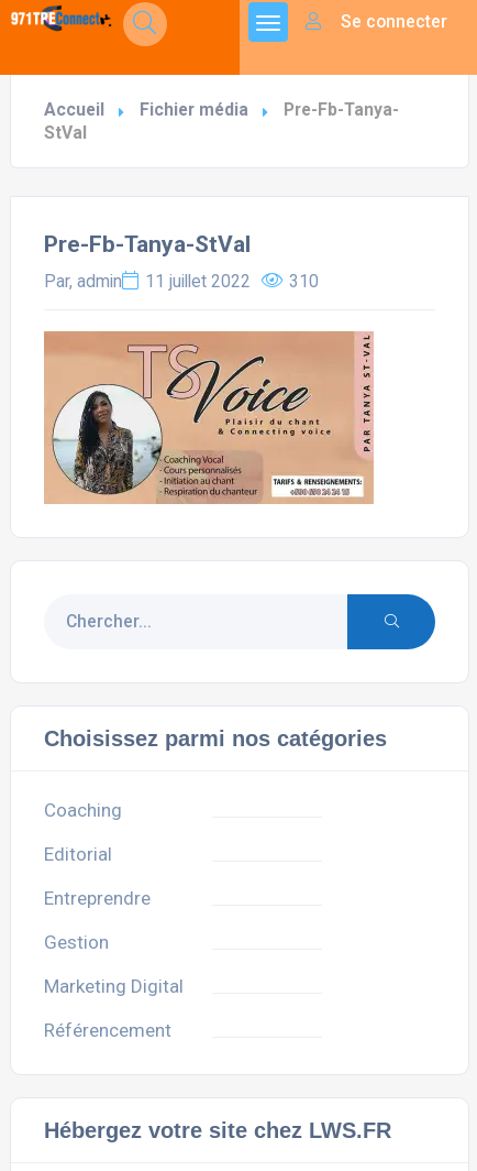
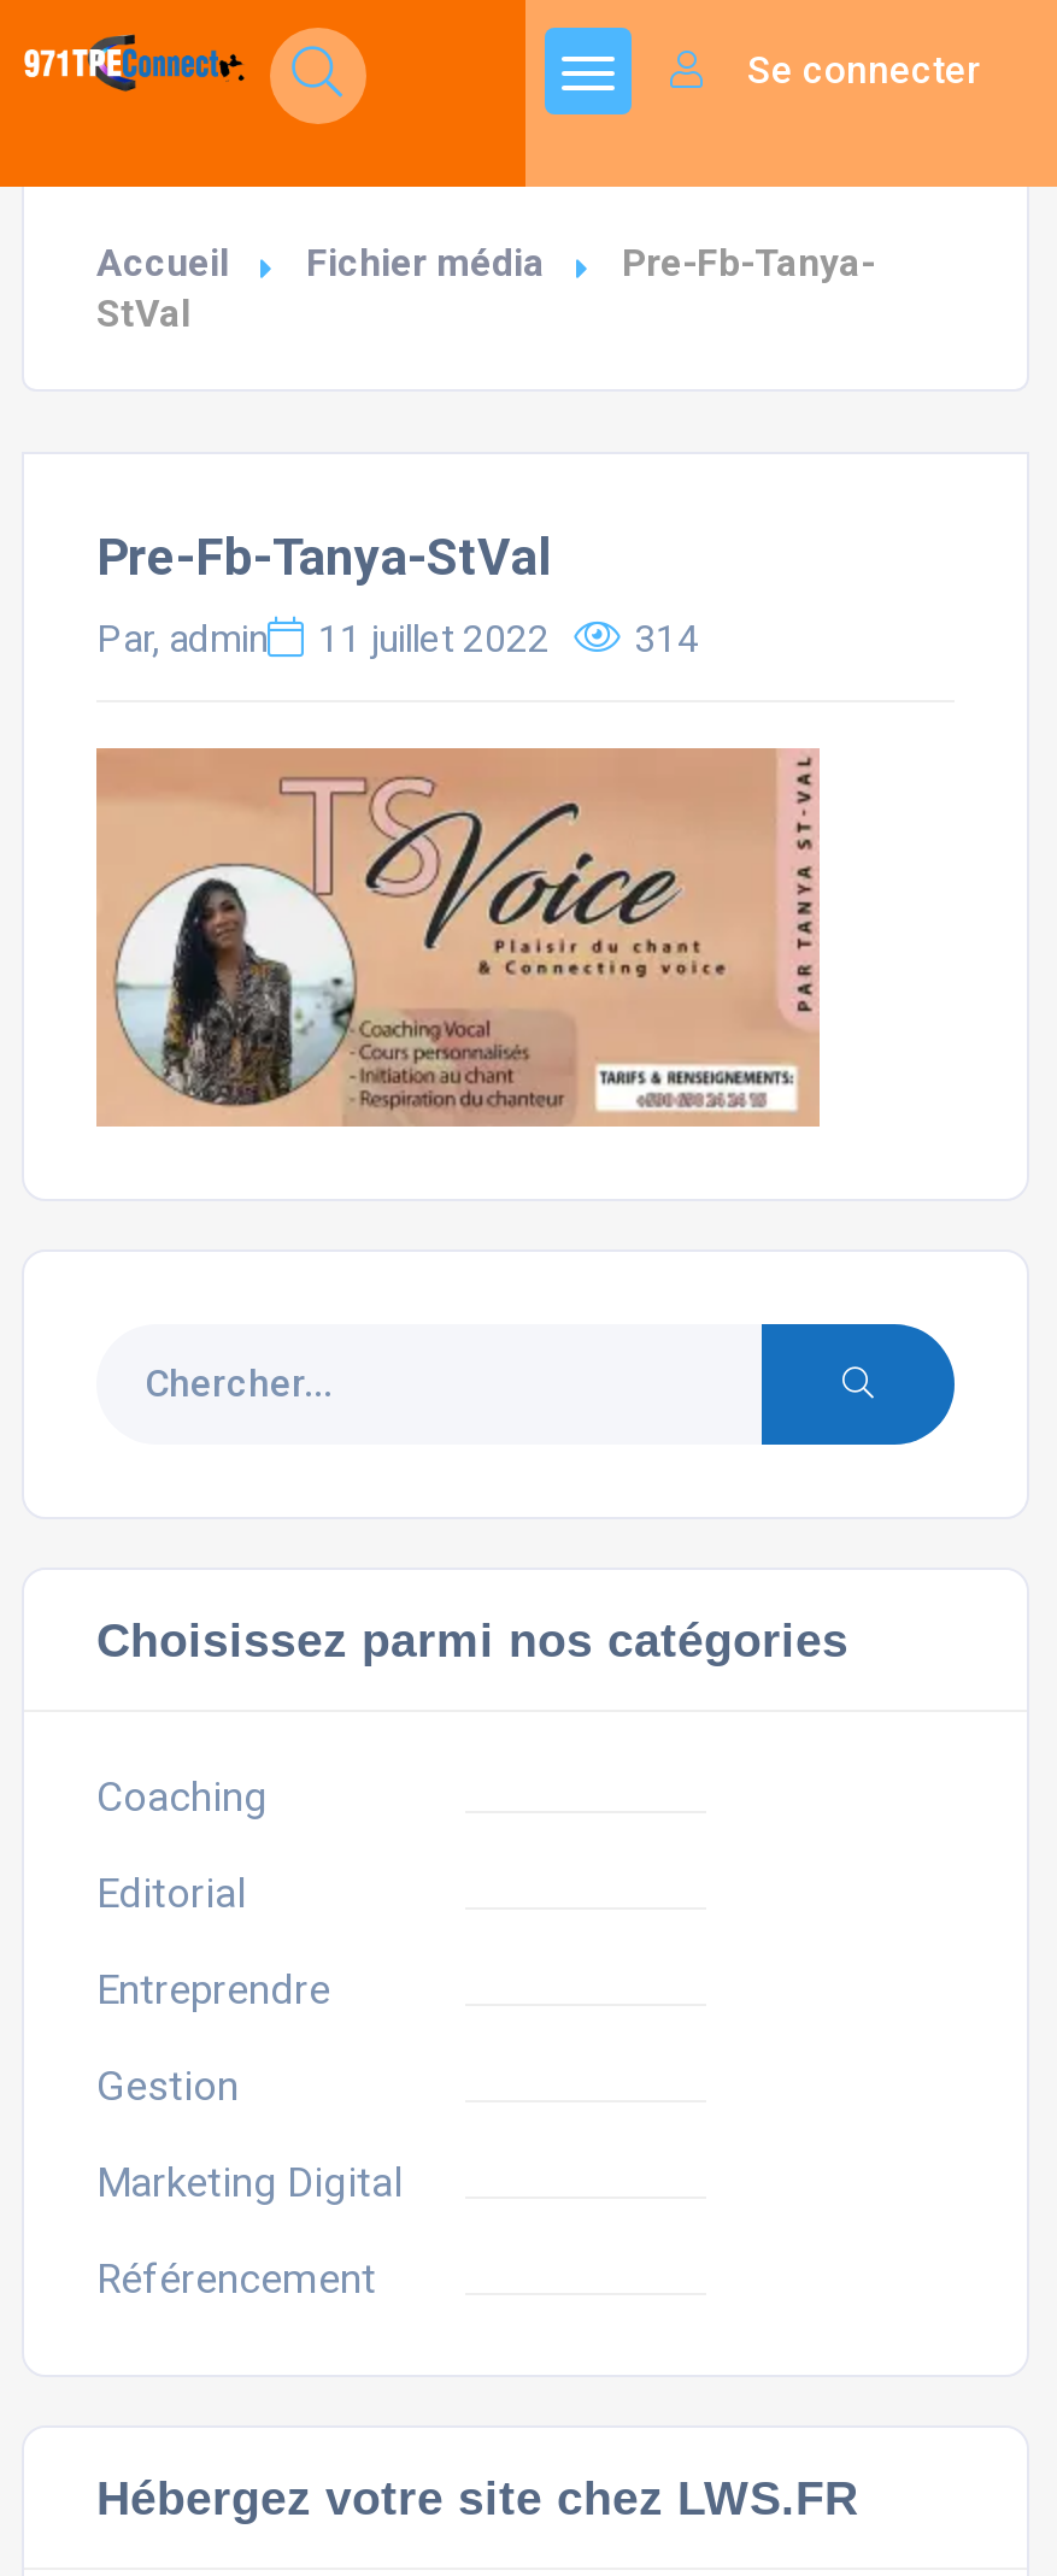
- Par, admin 11 juillet 2022 310
+ Par, admin 11 juillet 2022 314
